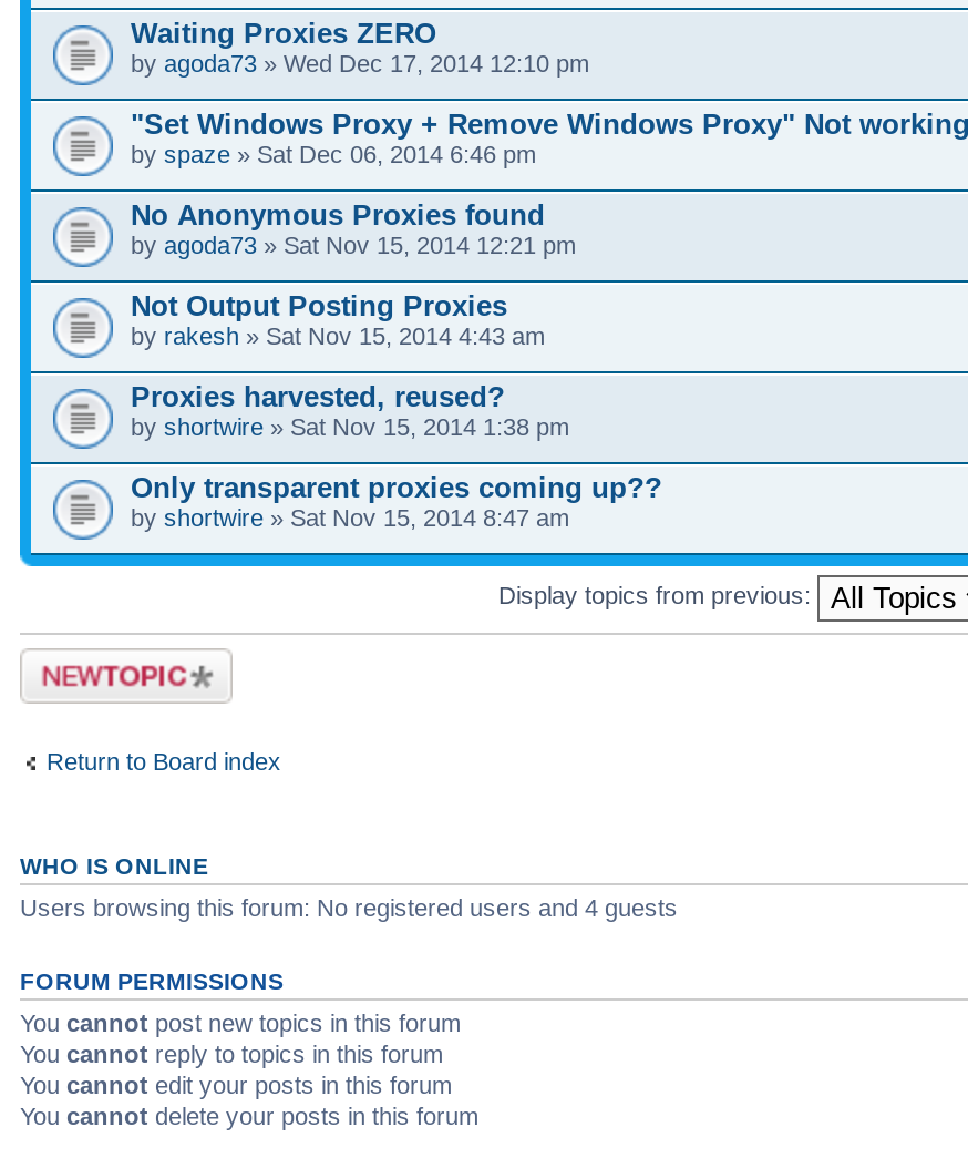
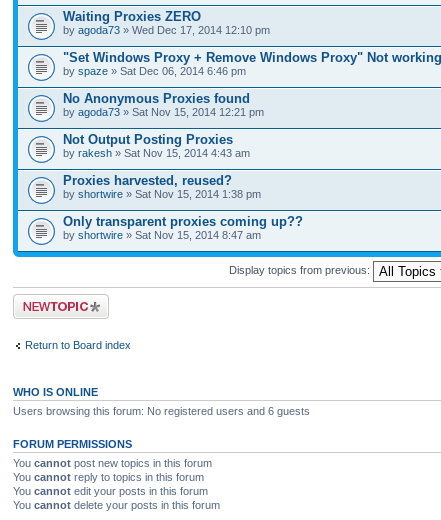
- Users browsing this forum: No registered users and 4 guests
+ Users browsing this forum: No registered users and 6 guests
